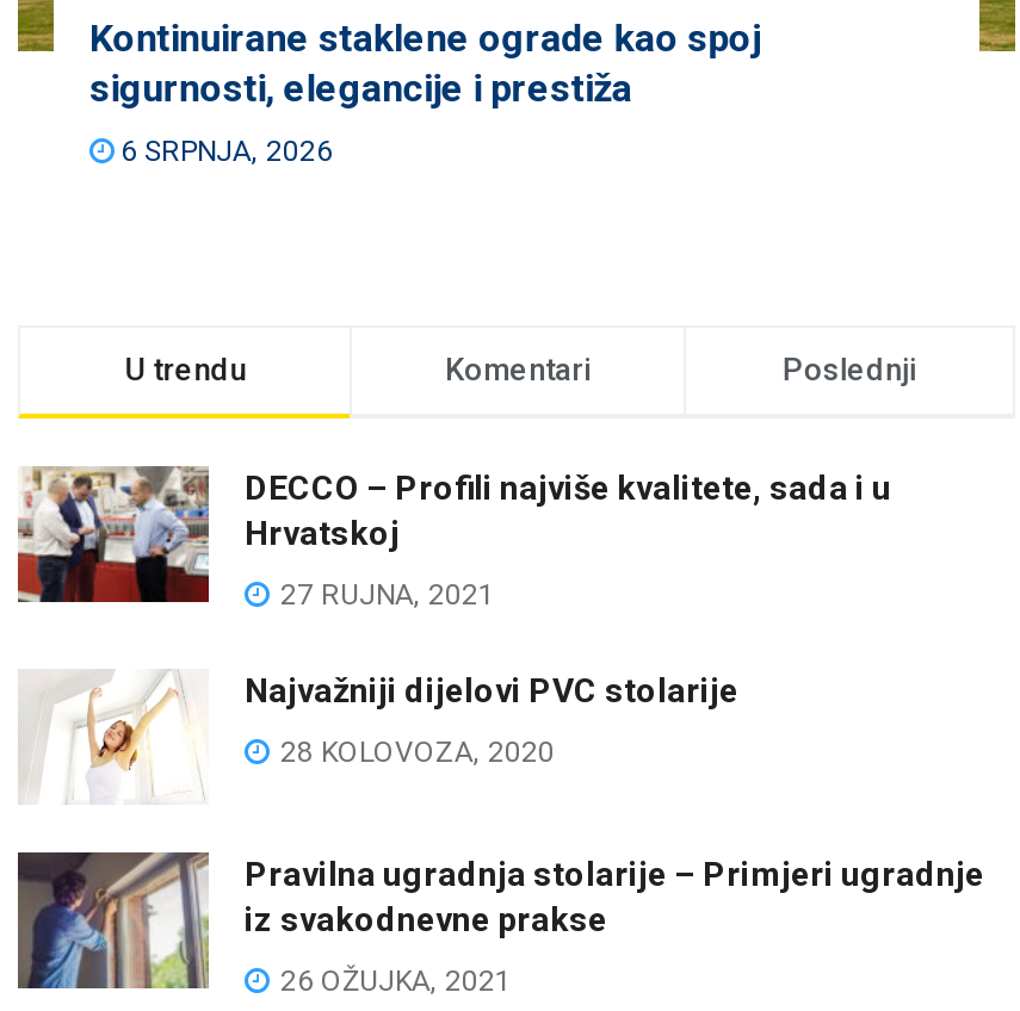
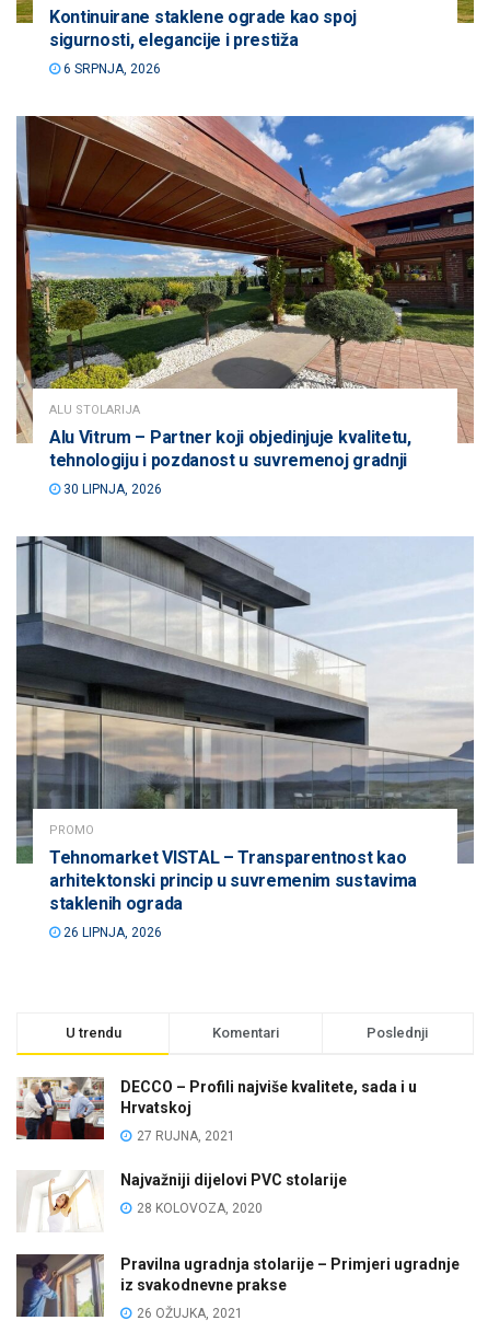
+ [image]
+ ALU STOLARIJA
+ Alu Vitrum – Partner koji objedinjuje kvalitetu,
+ tehnologiju i pozdanost u suvremenoj gradnji
+ 30 LIPNJA, 2026

+ [image]
+ PROMO
+ Tehnomarket VISTAL – Transparentnost kao
+ arhitektonski princip u suvremenim sustavima
+ staklenih ograda
+ 26 LIPNJA, 2026
